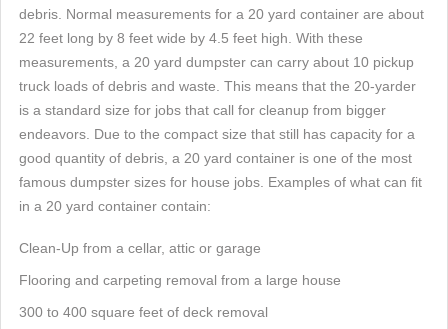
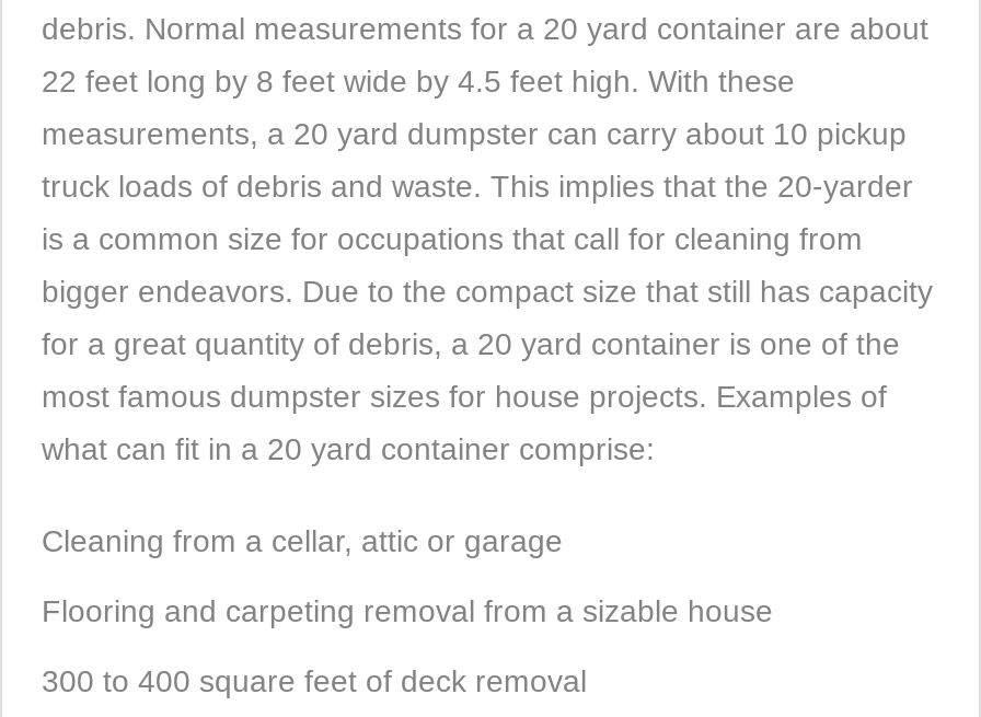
- truck loads of debris and waste. This means that the 20-yarder
+ truck loads of debris and waste. This implies that the 20-yarder

- is a standard size for jobs that call for cleanup from bigger
+ is a common size for occupations that call for cleaning from

- endeavors. Due to the compact size that still has capacity for a
+ bigger endeavors. Due to the compact size that still has capacity

- good quantity of debris, a 20 yard container is one of the most
+ for a great quantity of debris, a 20 yard container is one of the

- famous dumpster sizes for house jobs. Examples of what can fit
+ most famous dumpster sizes for house projects. Examples of

- in a 20 yard container contain:
+ what can fit in a 20 yard container comprise:

- Clean-Up from a cellar, attic or garage
+ Cleaning from a cellar, attic or garage

- Flooring and carpeting removal from a large house
+ Flooring and carpeting removal from a sizable house
